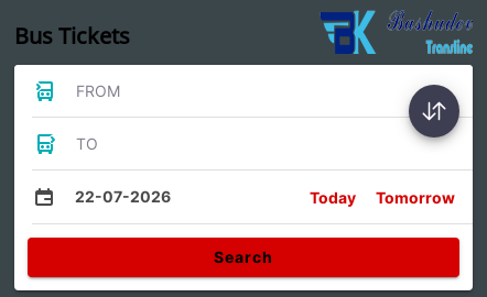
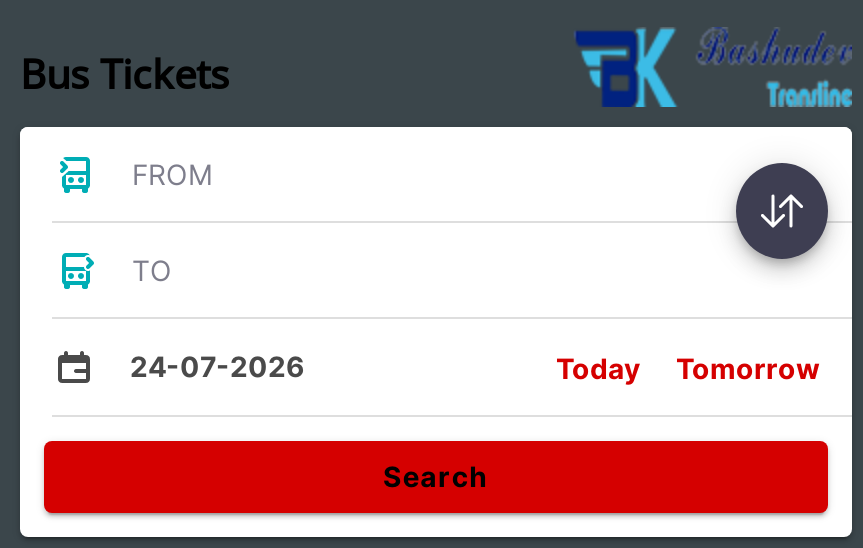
- 22-07-2026
+ 24-07-2026
